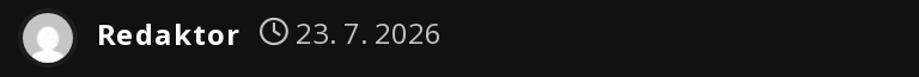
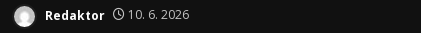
- Redaktor 23. 7. 2026
+ Redaktor 10. 6. 2026
